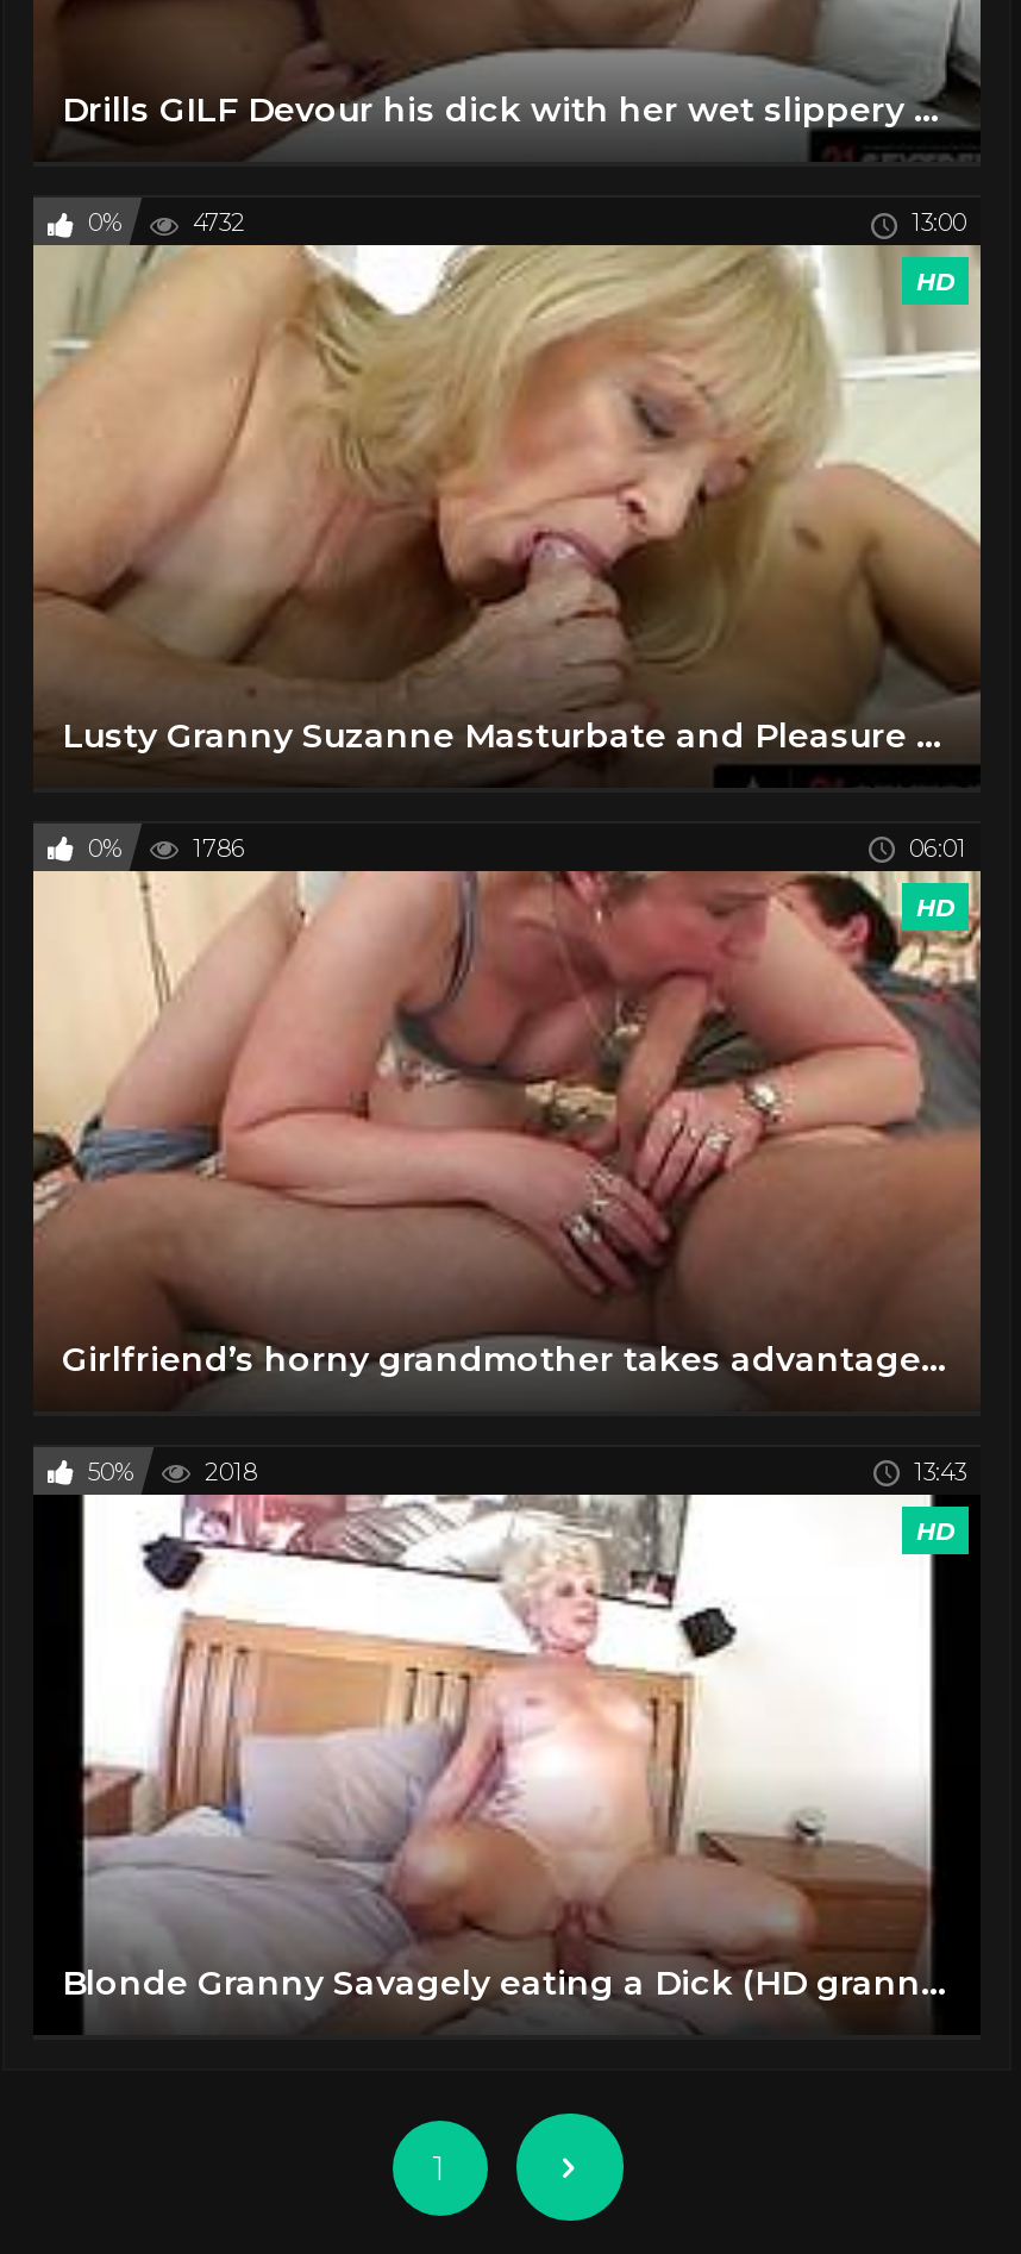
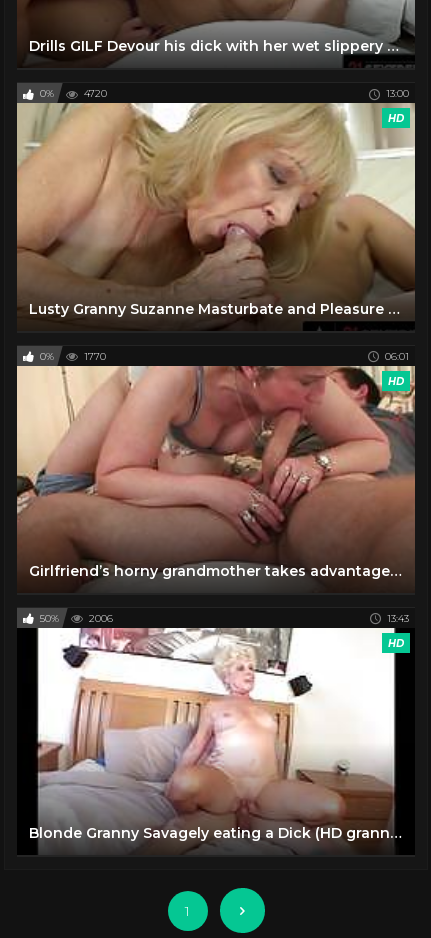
- 4732
+ 4720

- 1786
+ 1770

- 2018
+ 2006
